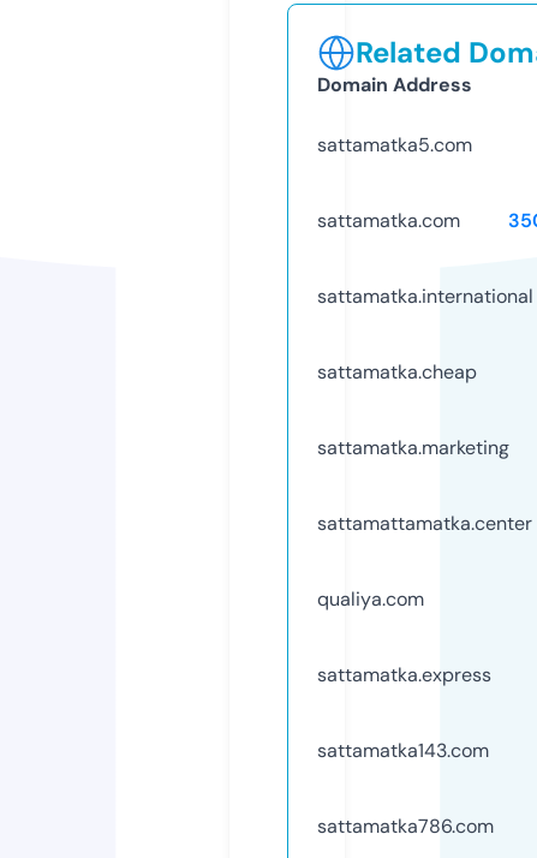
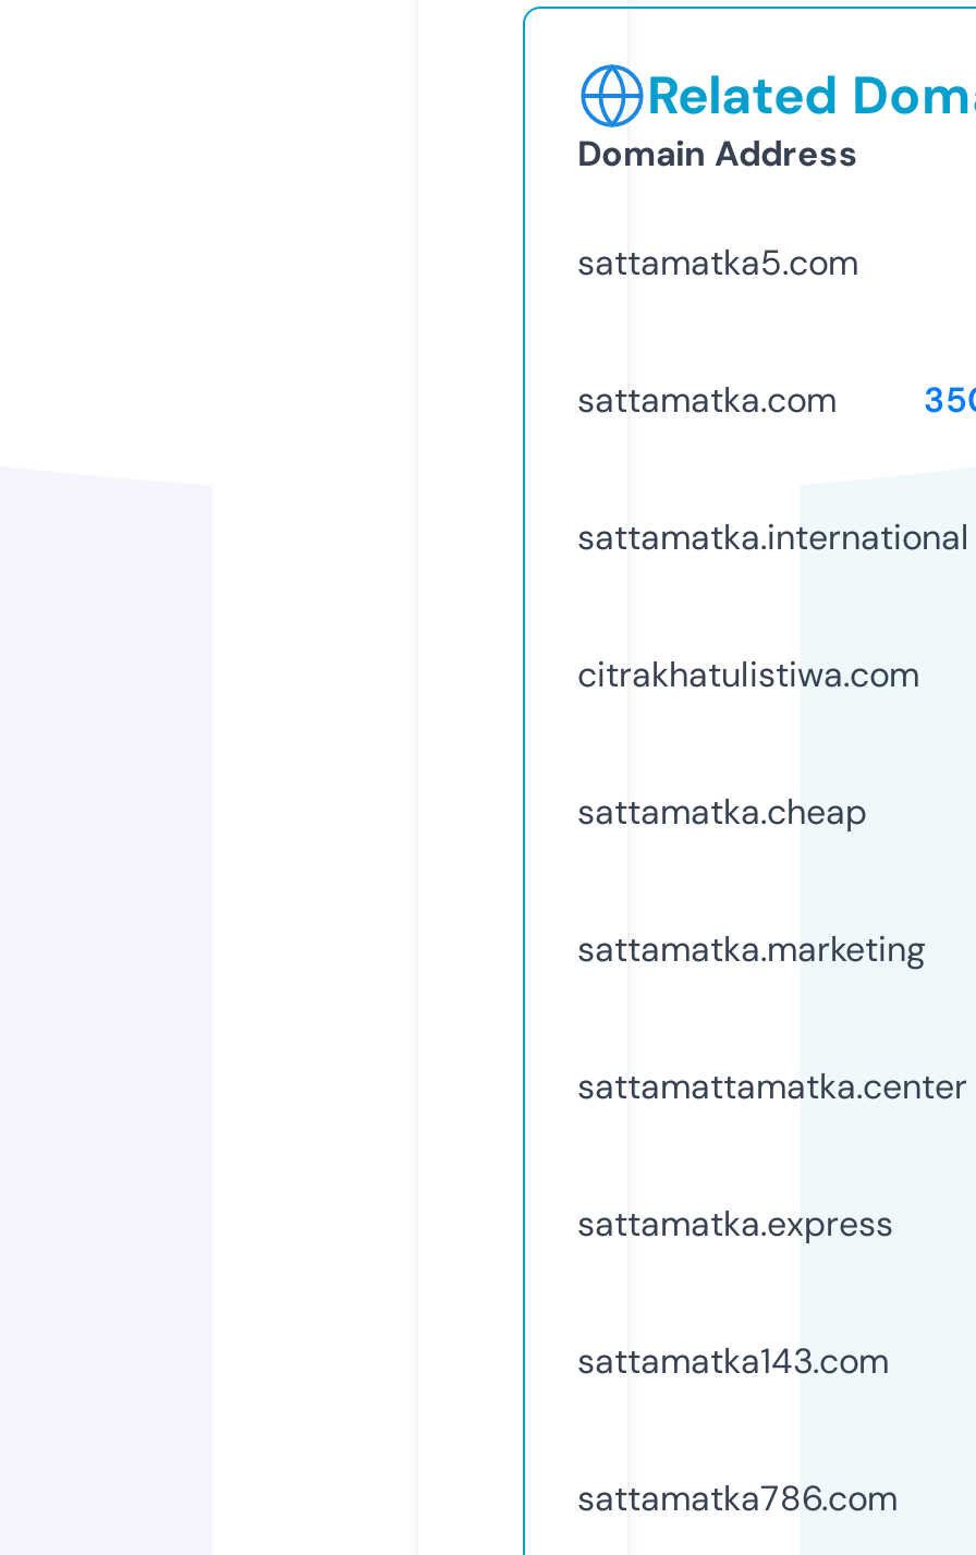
+ citrakhatulistiwa.com

moved down: sattamatka.cheap | sattamatka.marketing | sattamattamatka.center

- qualiya.com
